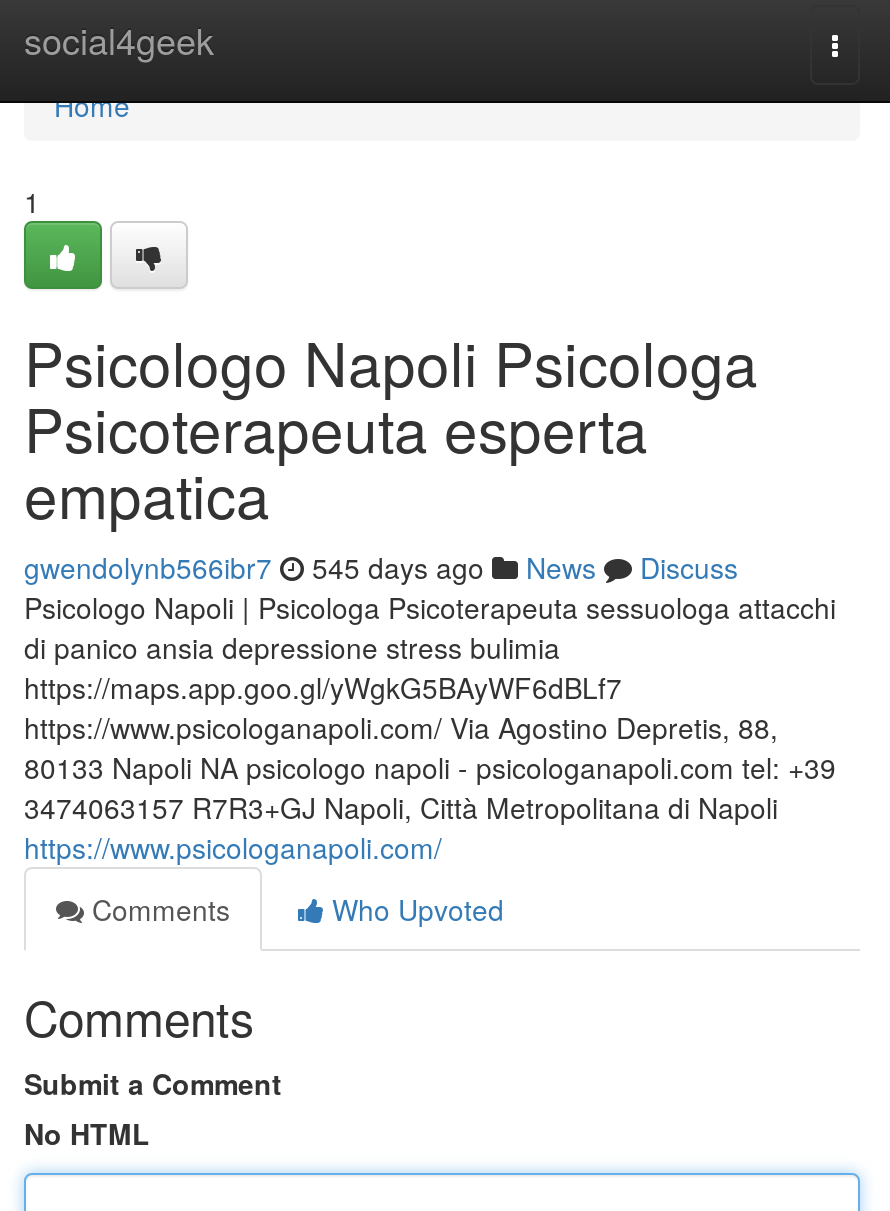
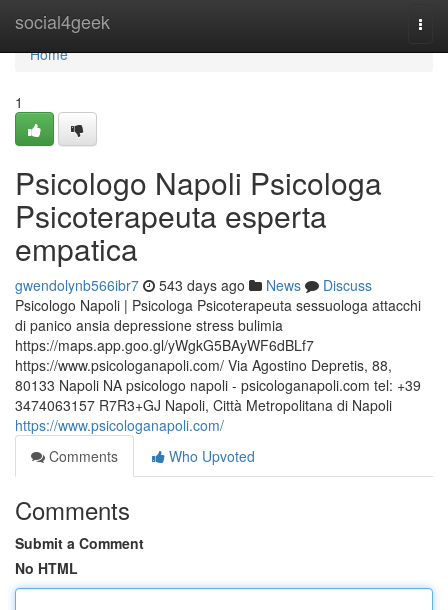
- gwendolynb566ibr7 545 days ago News Discuss
+ gwendolynb566ibr7 543 days ago News Discuss
